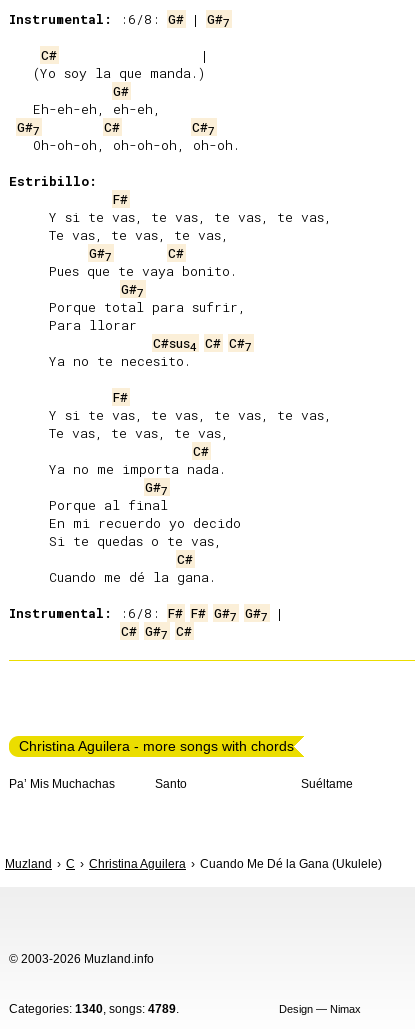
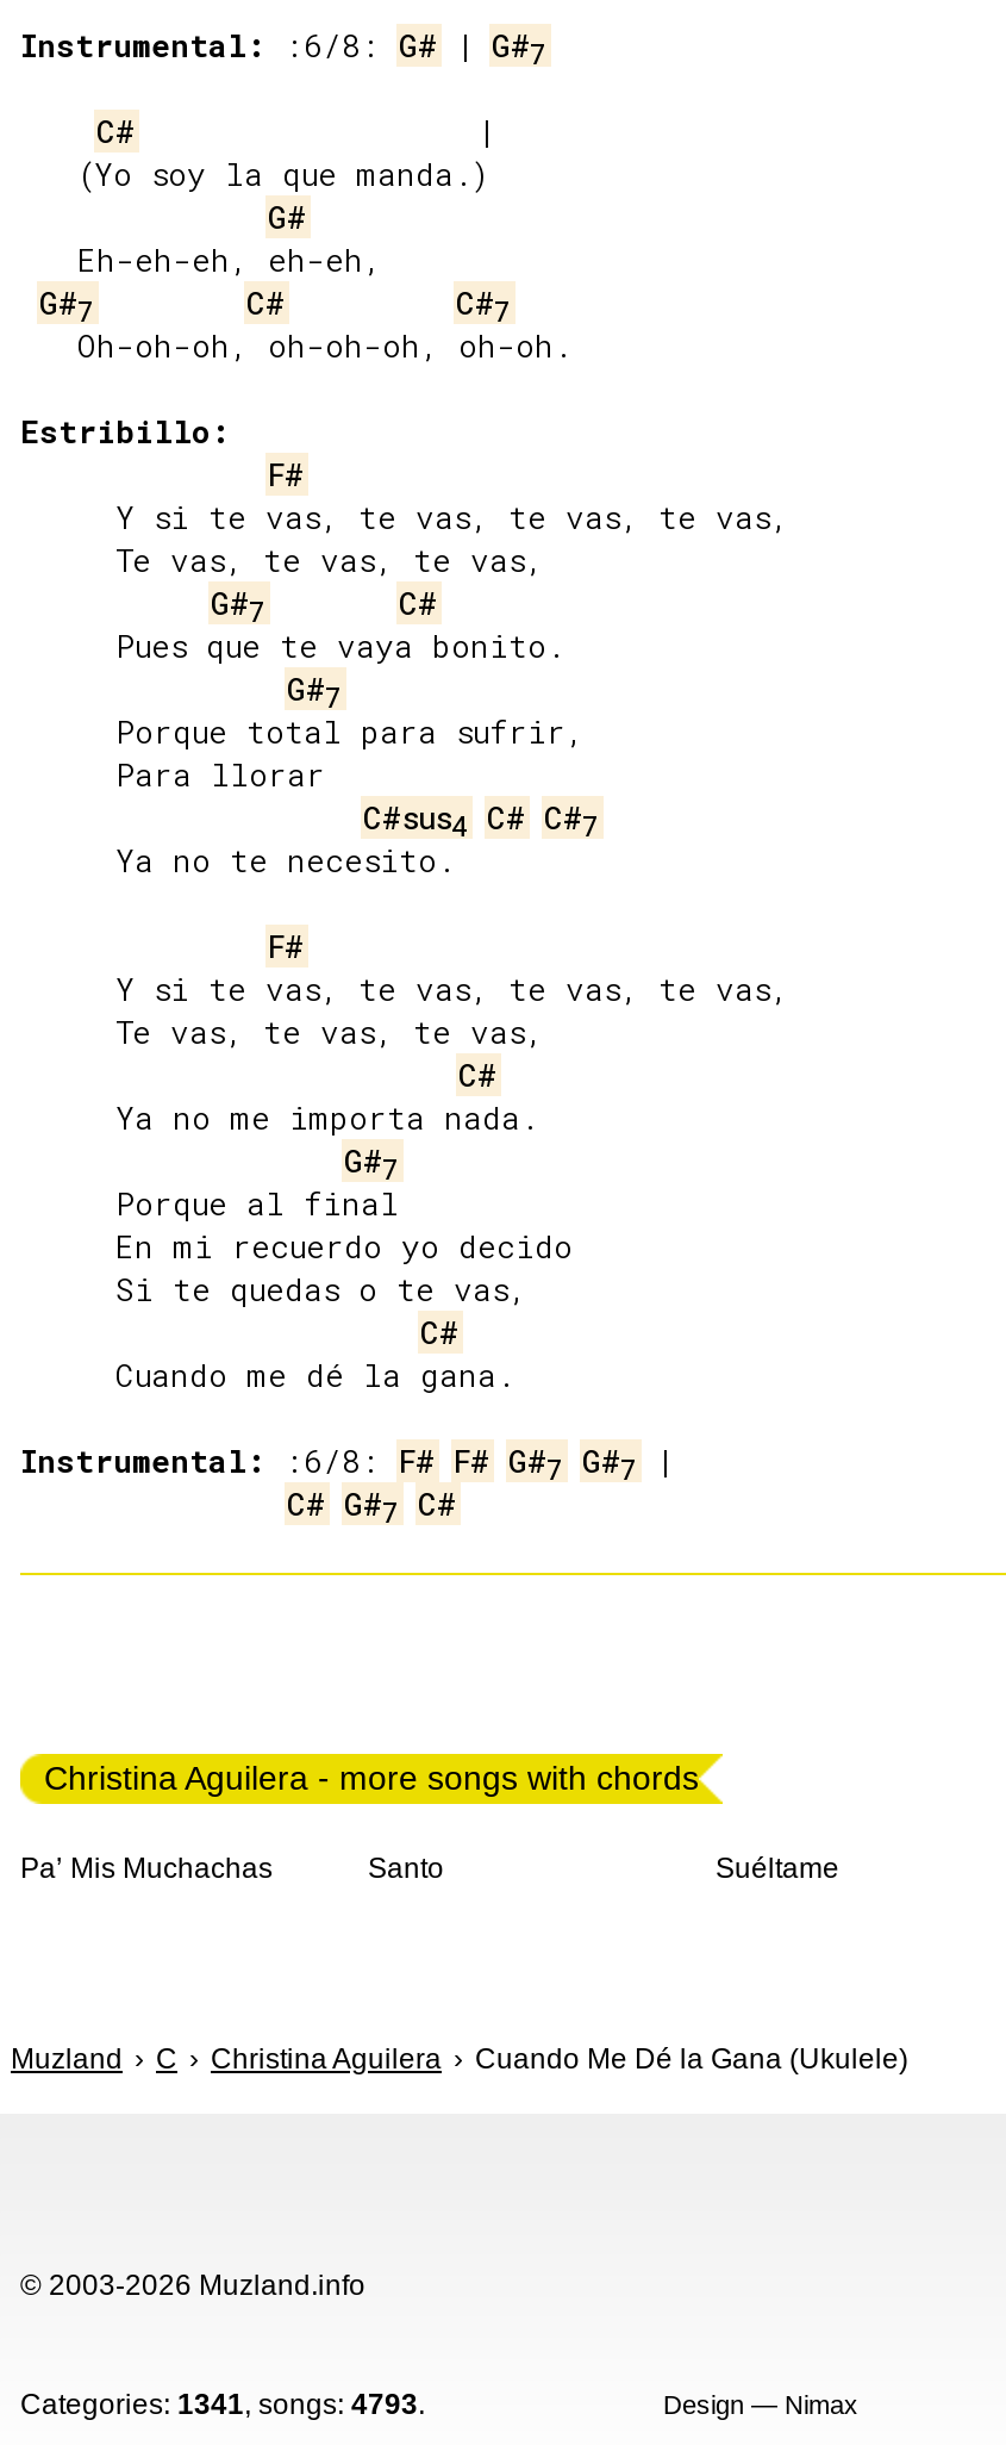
- Categories: 1340, songs: 4789.
+ Categories: 1341, songs: 4793.
